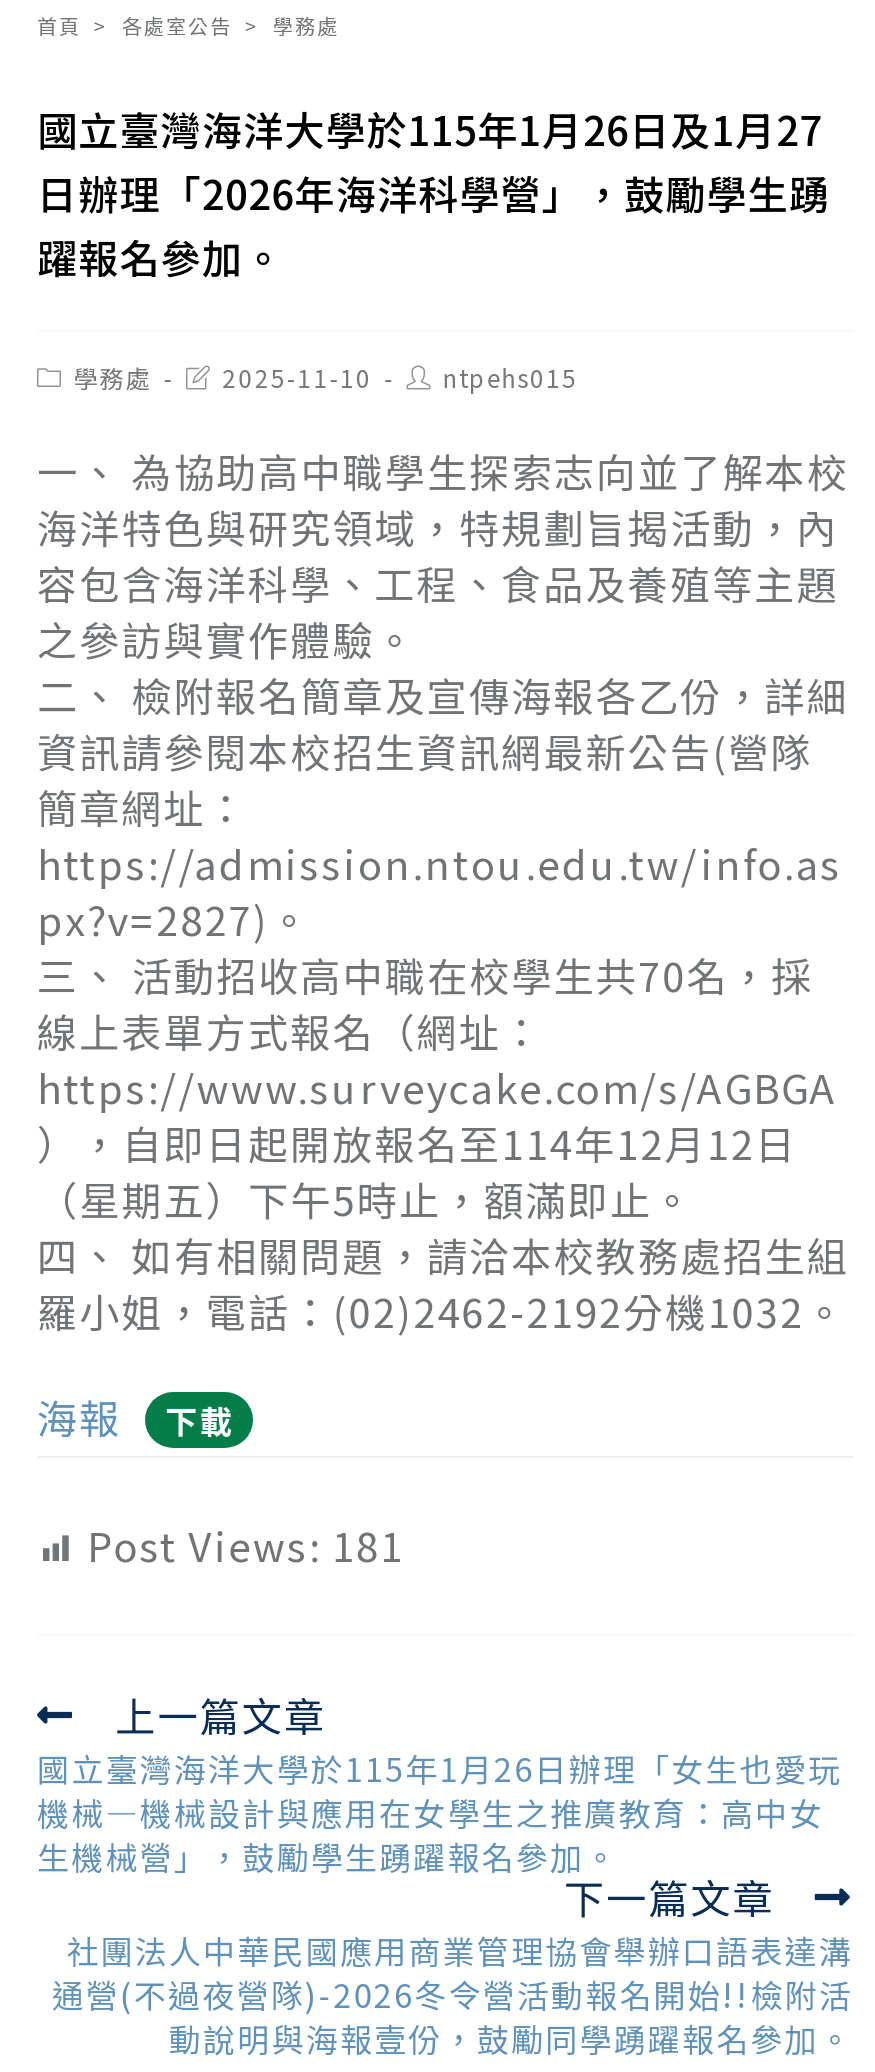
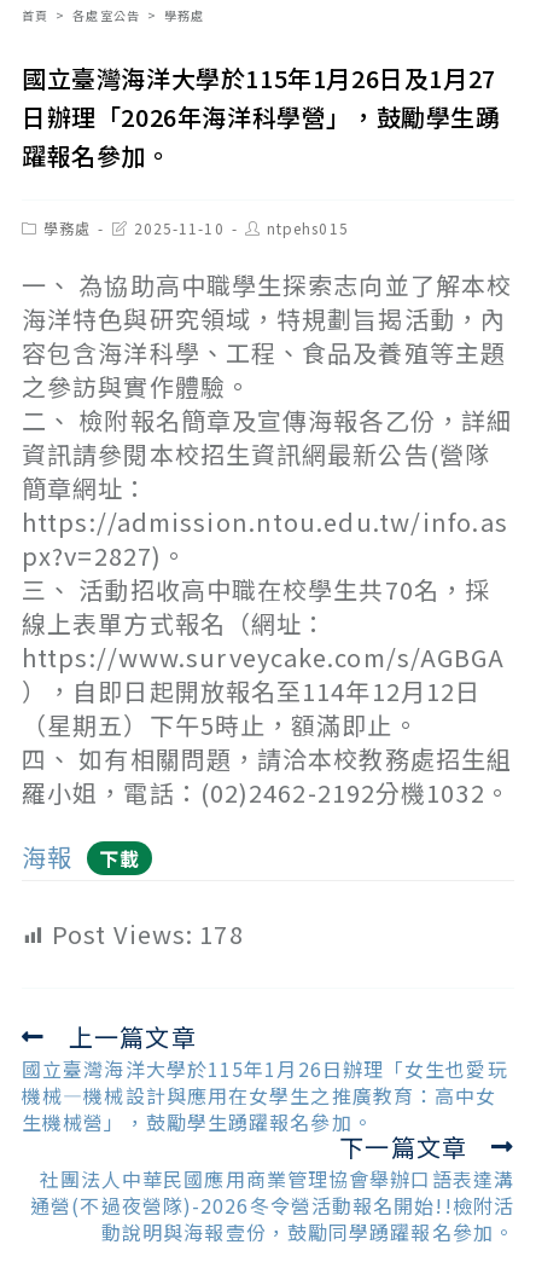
- Post Views: 181
+ Post Views: 178
